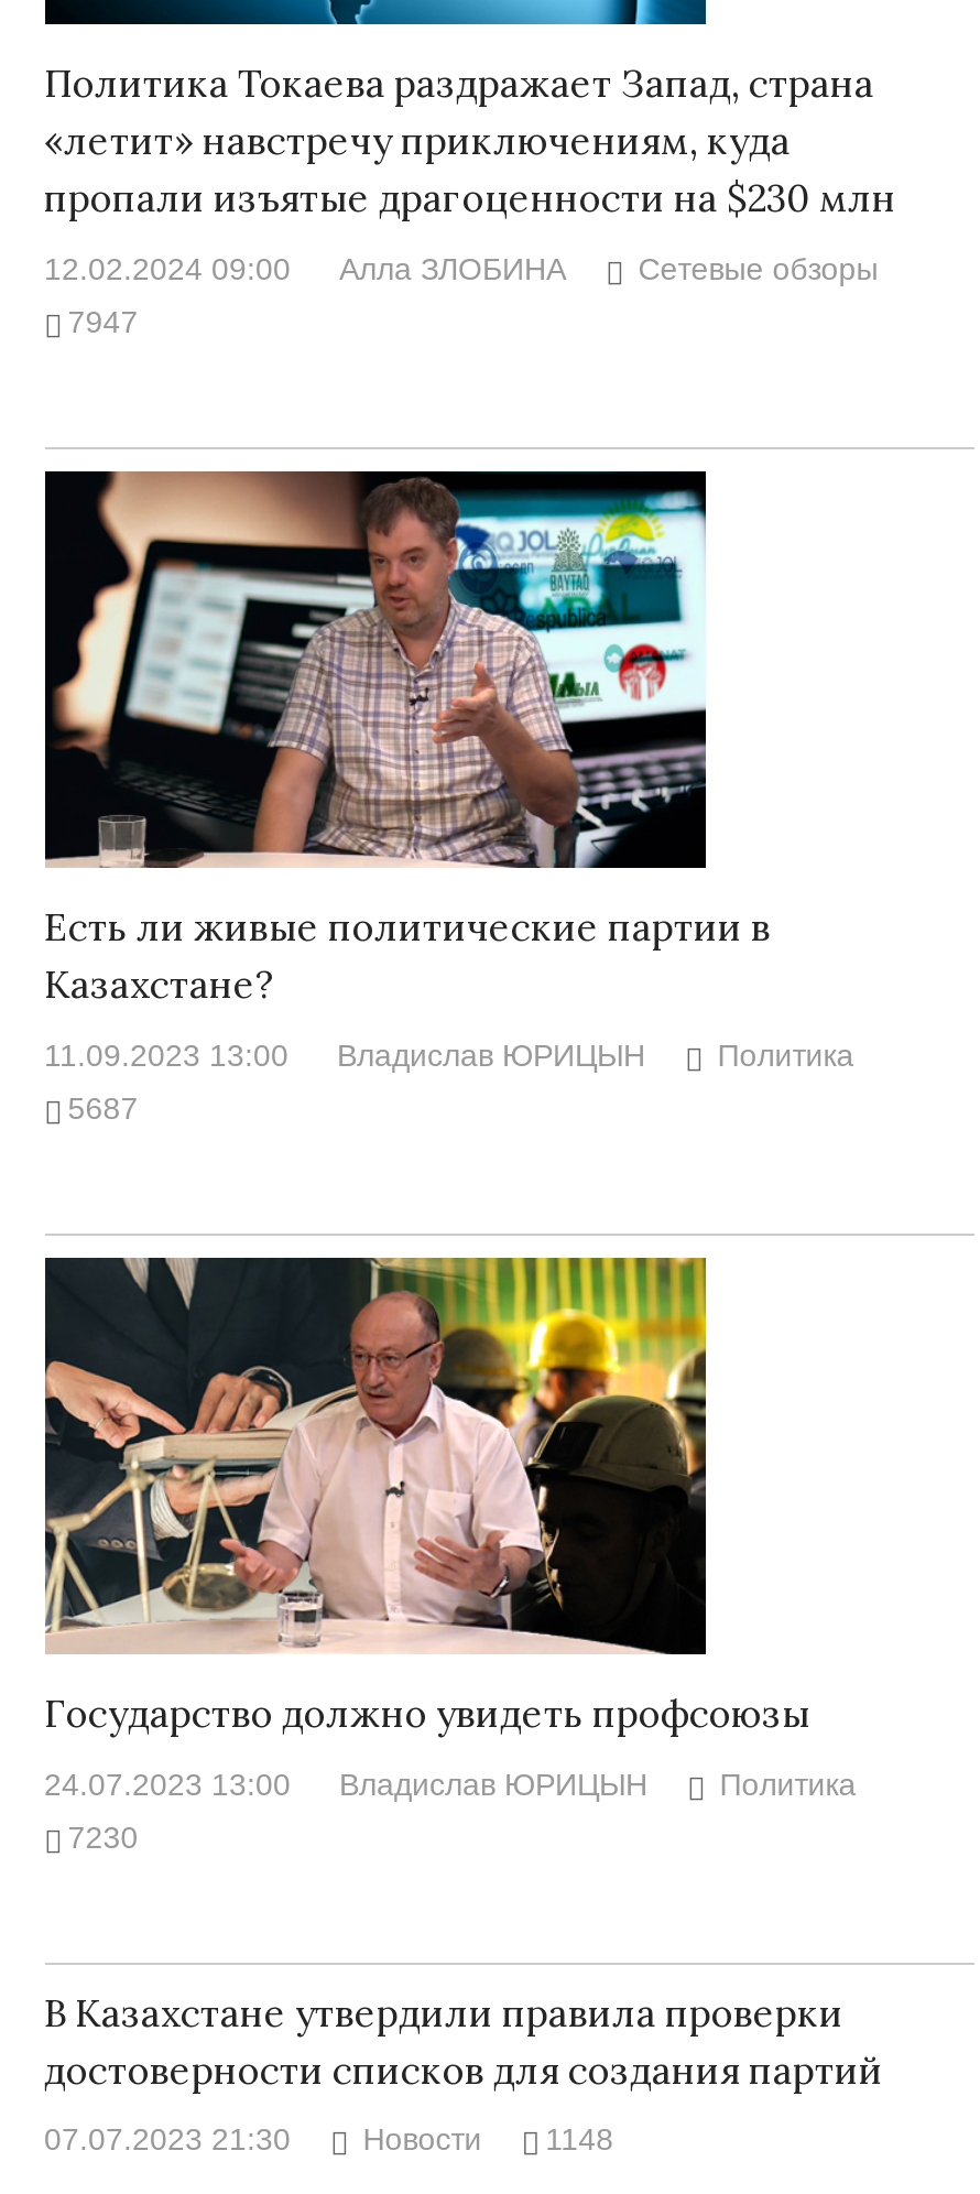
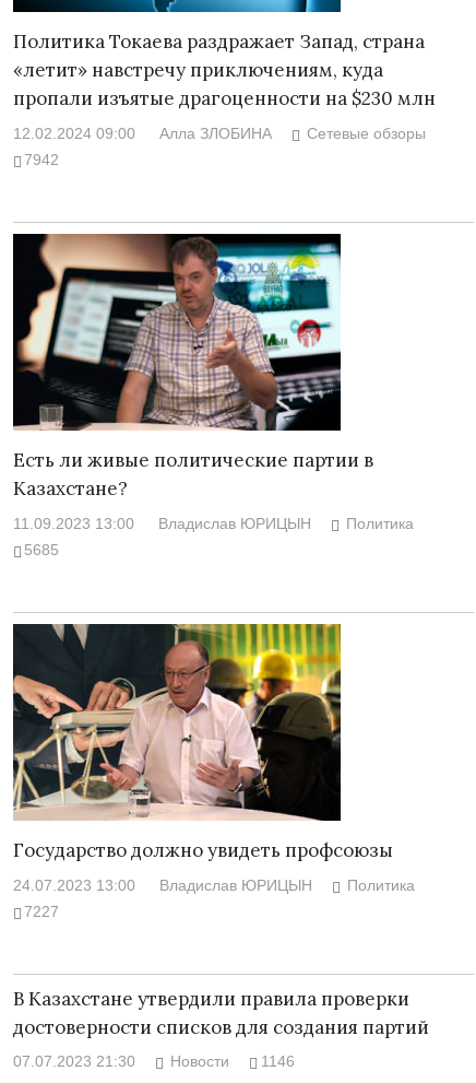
- 7947
+ 7942

- 5687
+ 5685

- 7230
+ 7227

- Новости 1148
+ Новости 1146
